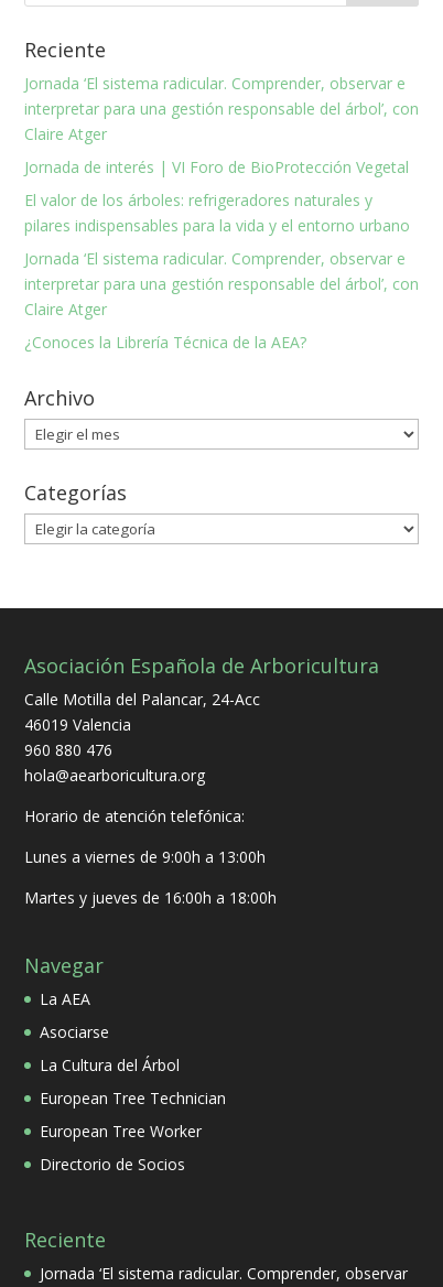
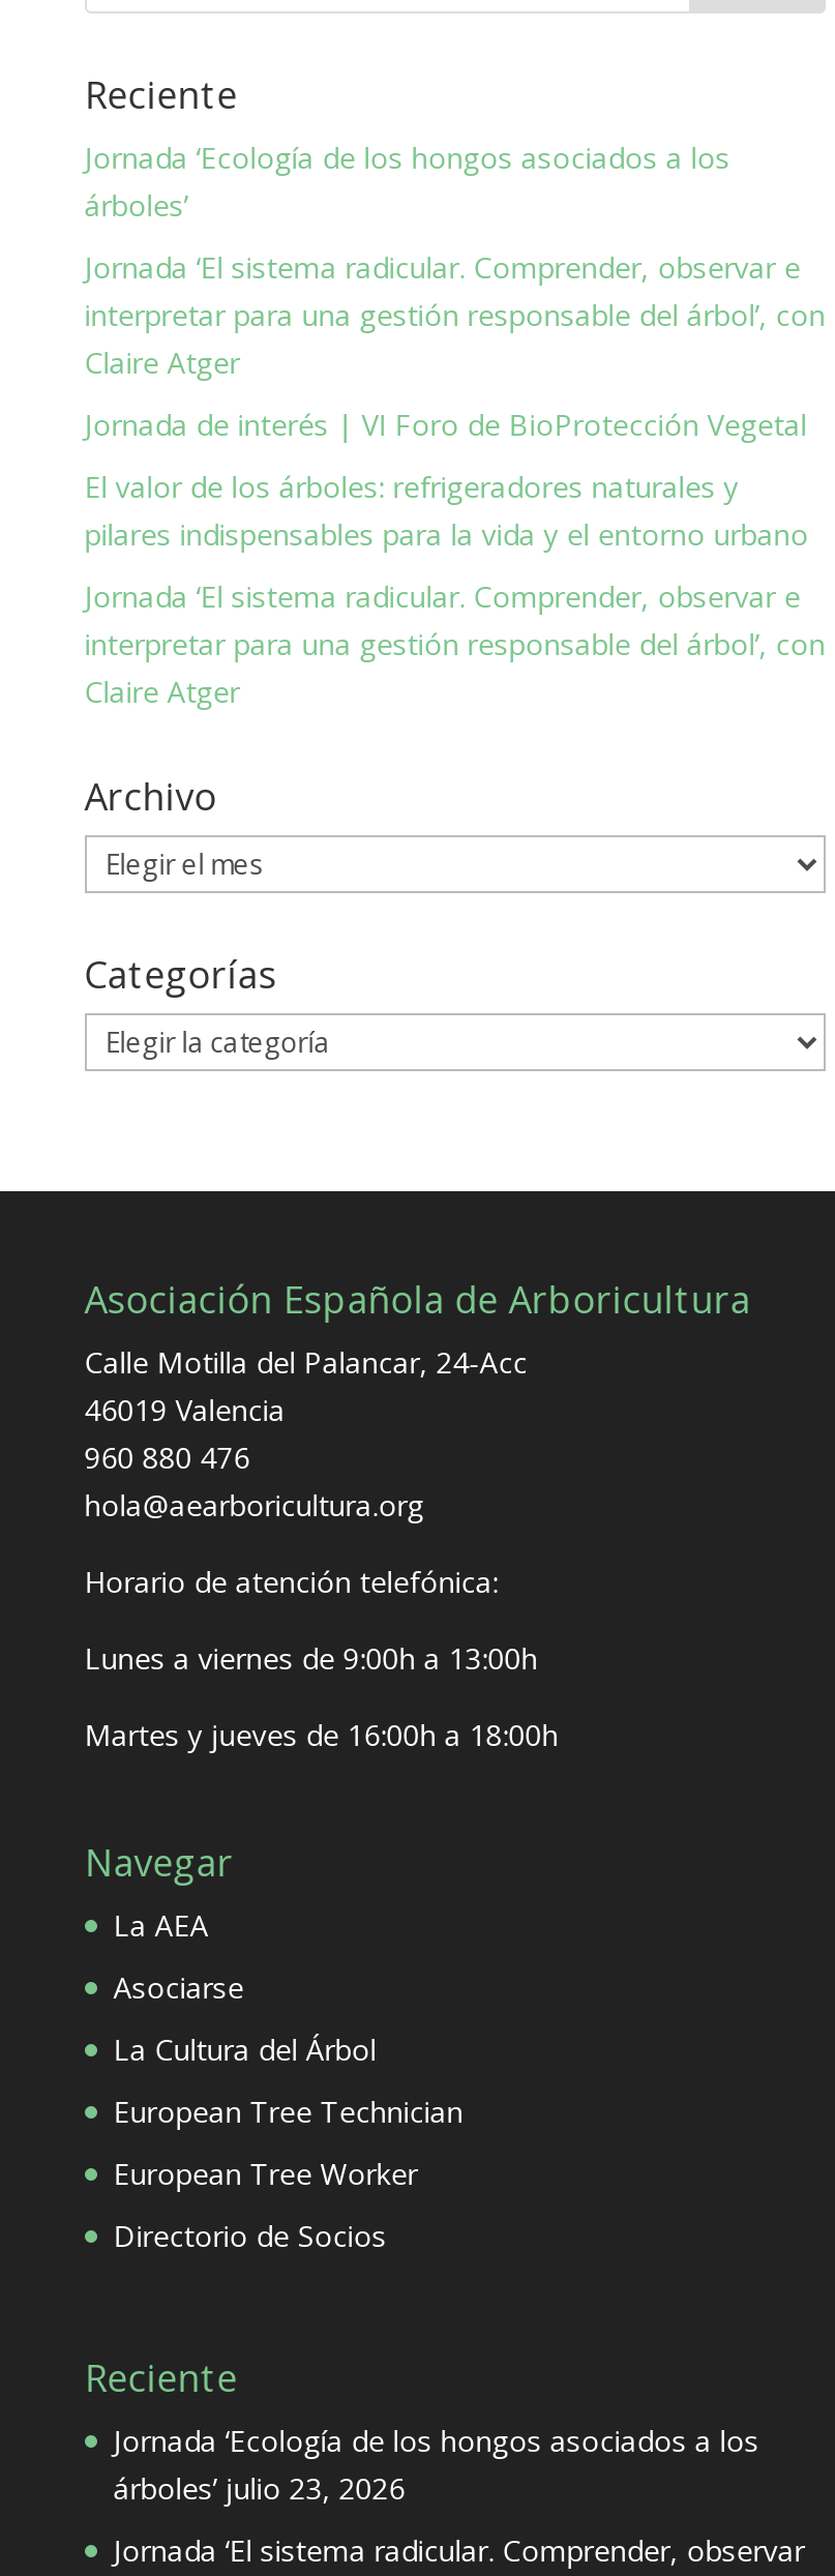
+ Jornada ‘Ecología de los hongos asociados a los
+ árboles’

- ¿Conoces la Librería Técnica de la AEA?

+ Jornada ‘Ecología de los hongos asociados a los
+ árboles’ julio 23, 2026
